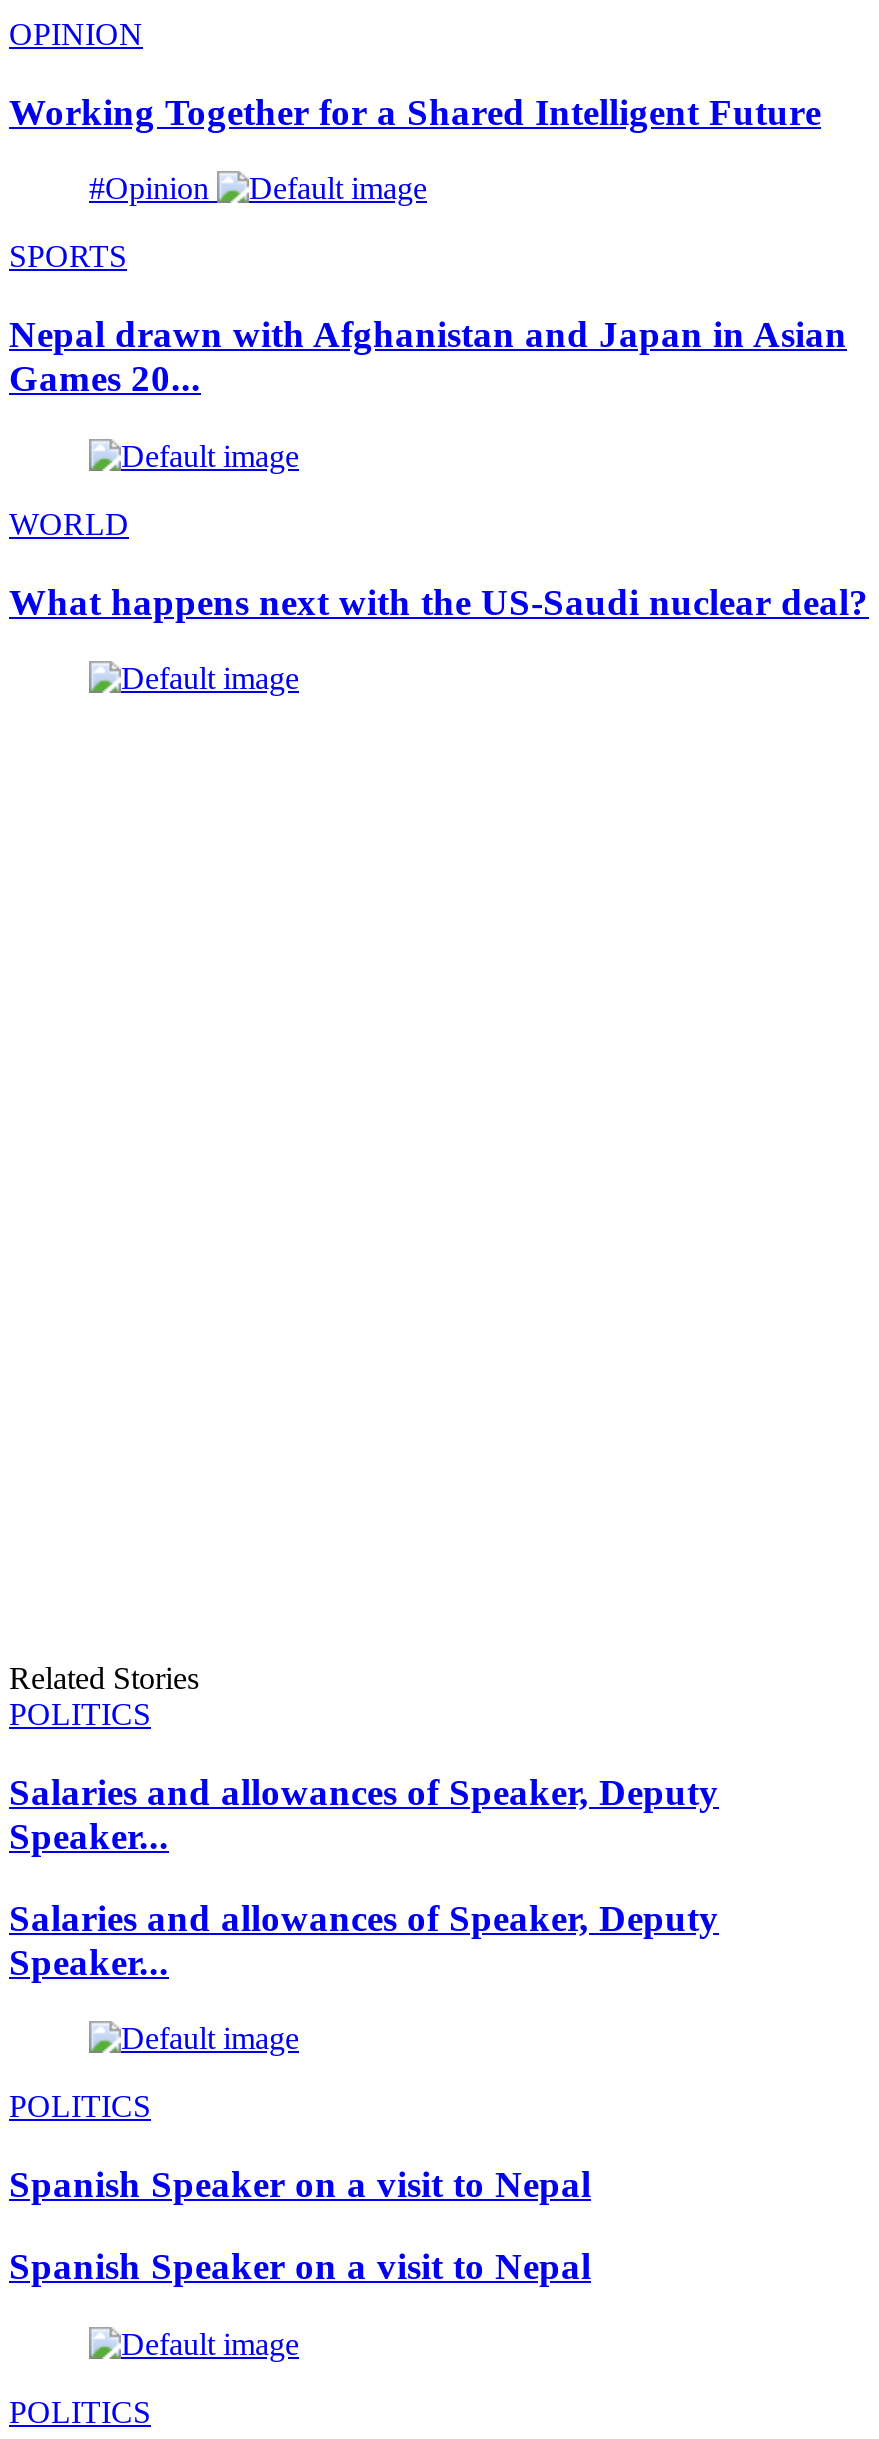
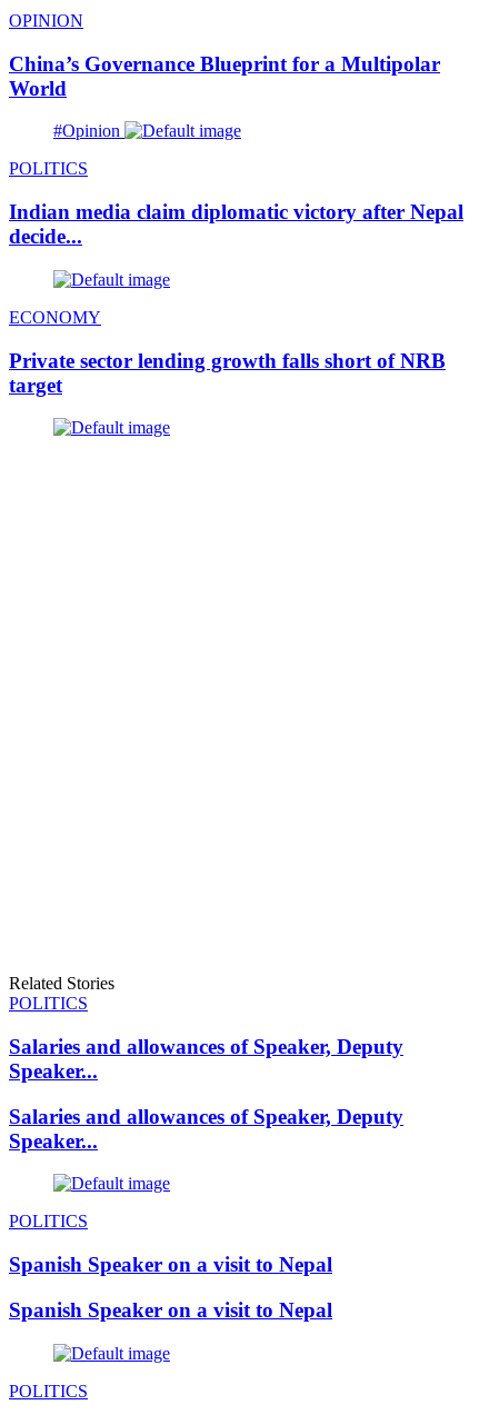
- Working Together for a Shared Intelligent Future
+ China’s Governance Blueprint for a Multipolar
+ World

- SPORTS
+ POLITICS

- Nepal drawn with Afghanistan and Japan in Asian
- Games 20...
+ Indian media claim diplomatic victory after Nepal
+ decide...

- WORLD
+ ECONOMY

- What happens next with the US-Saudi nuclear deal?
+ Private sector lending growth falls short of NRB
+ target
